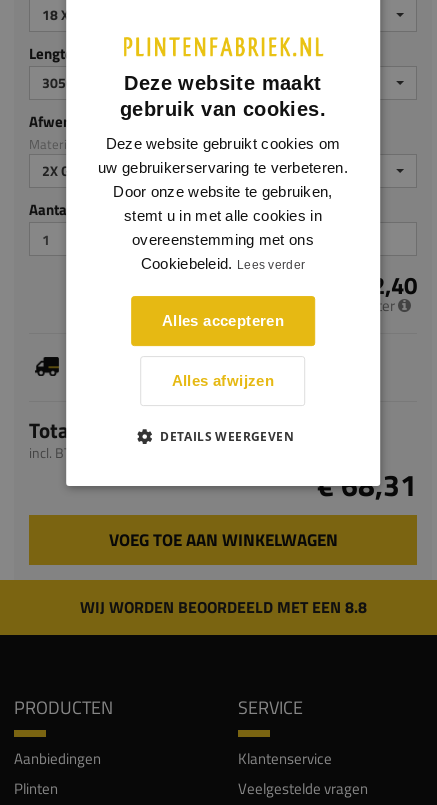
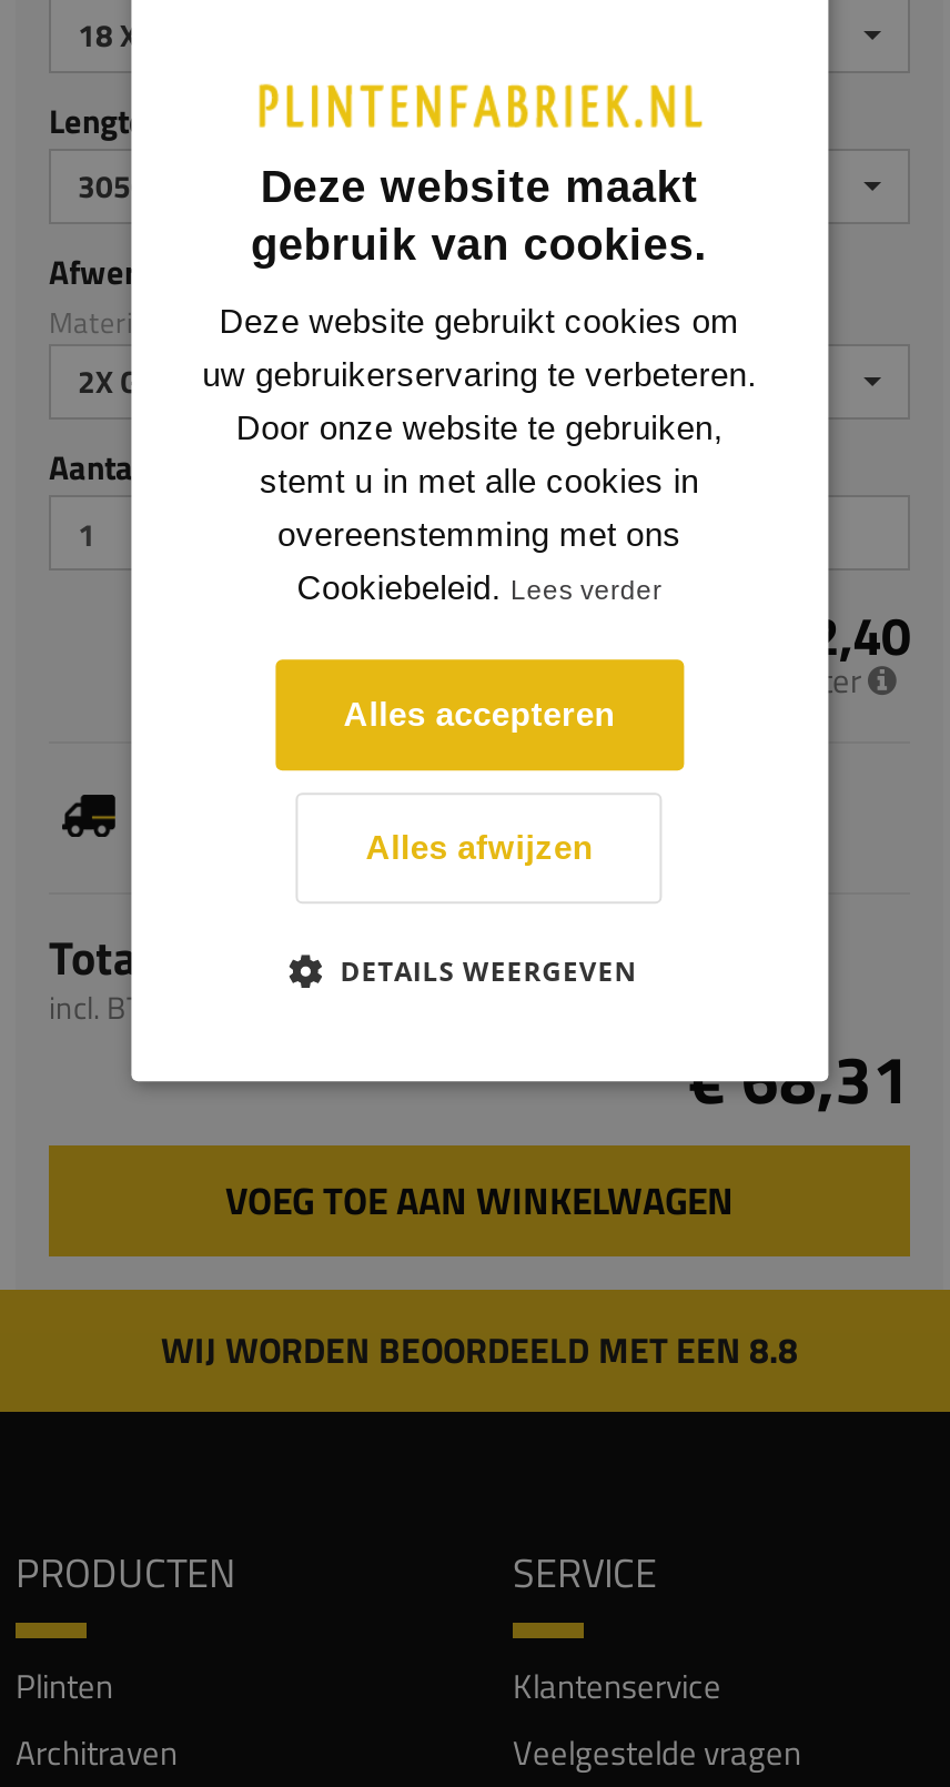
- Aanbiedingen

moved up: Plinten

+ Architraven
